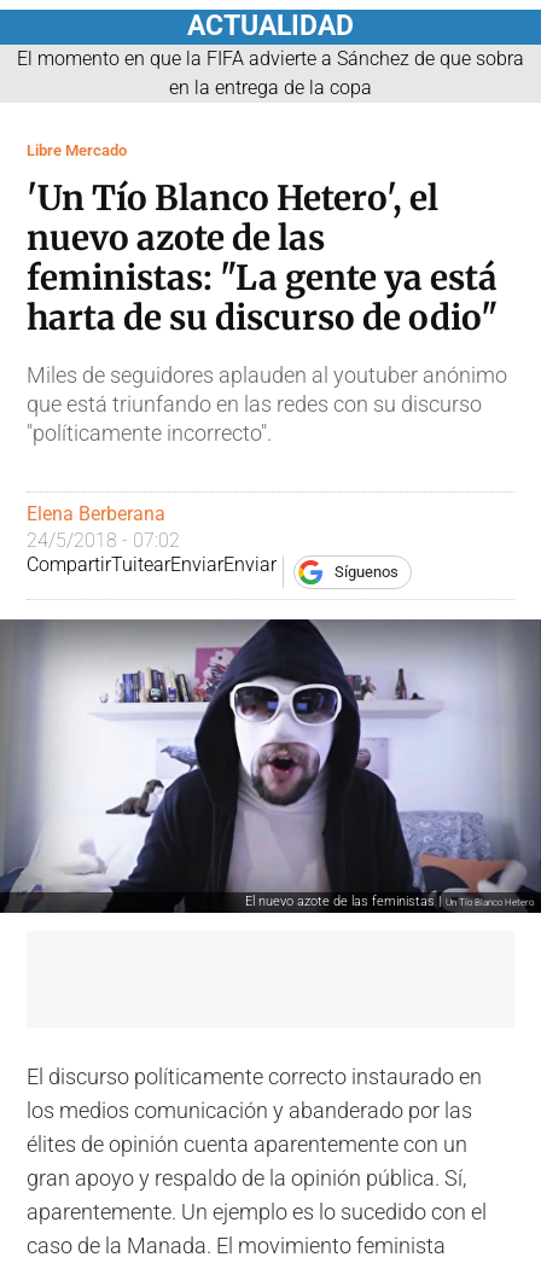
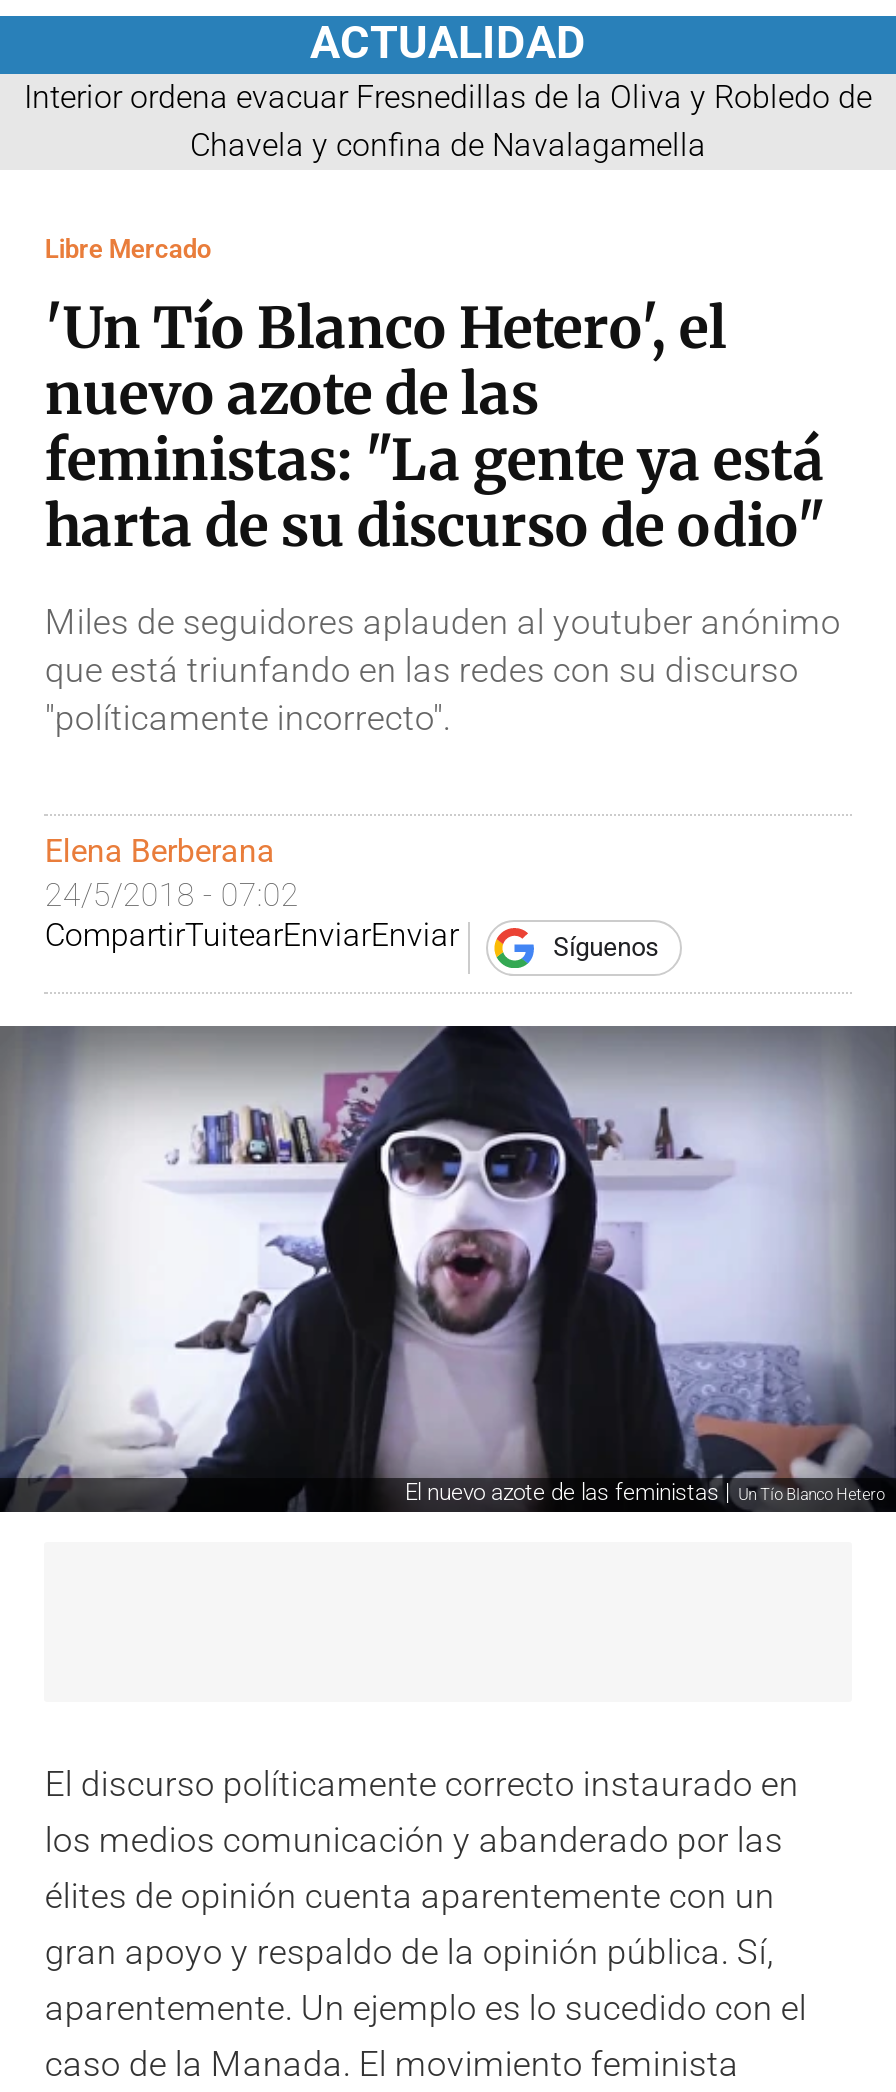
- El momento en que la FIFA advierte a Sánchez de que sobra
- en la entrega de la copa
+ Interior ordena evacuar Fresnedillas de la Oliva y Robledo de
+ Chavela y confina de Navalagamella
